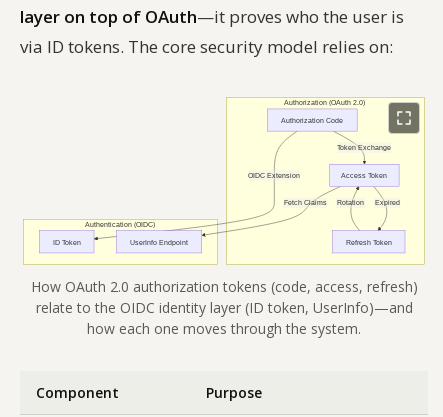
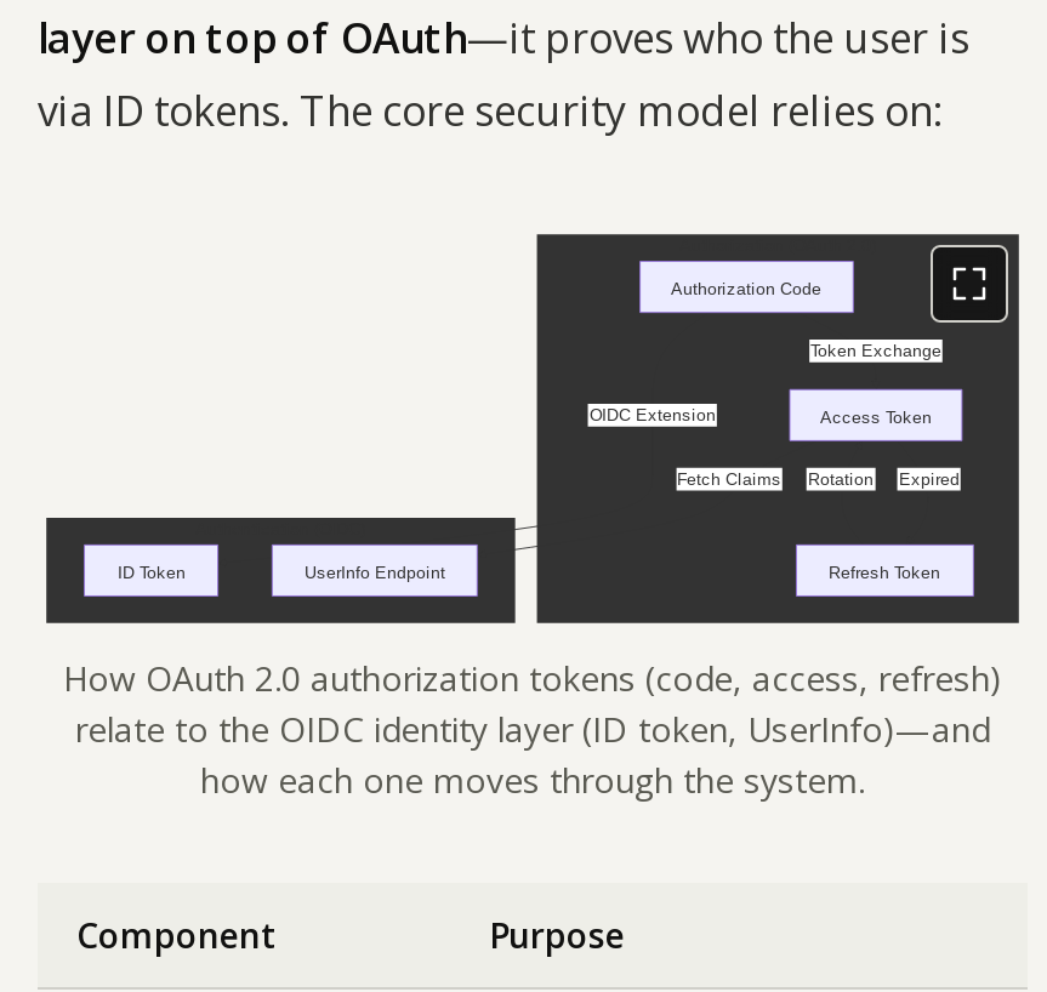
- [image]
+ [image]

- [image]
+ [image]
